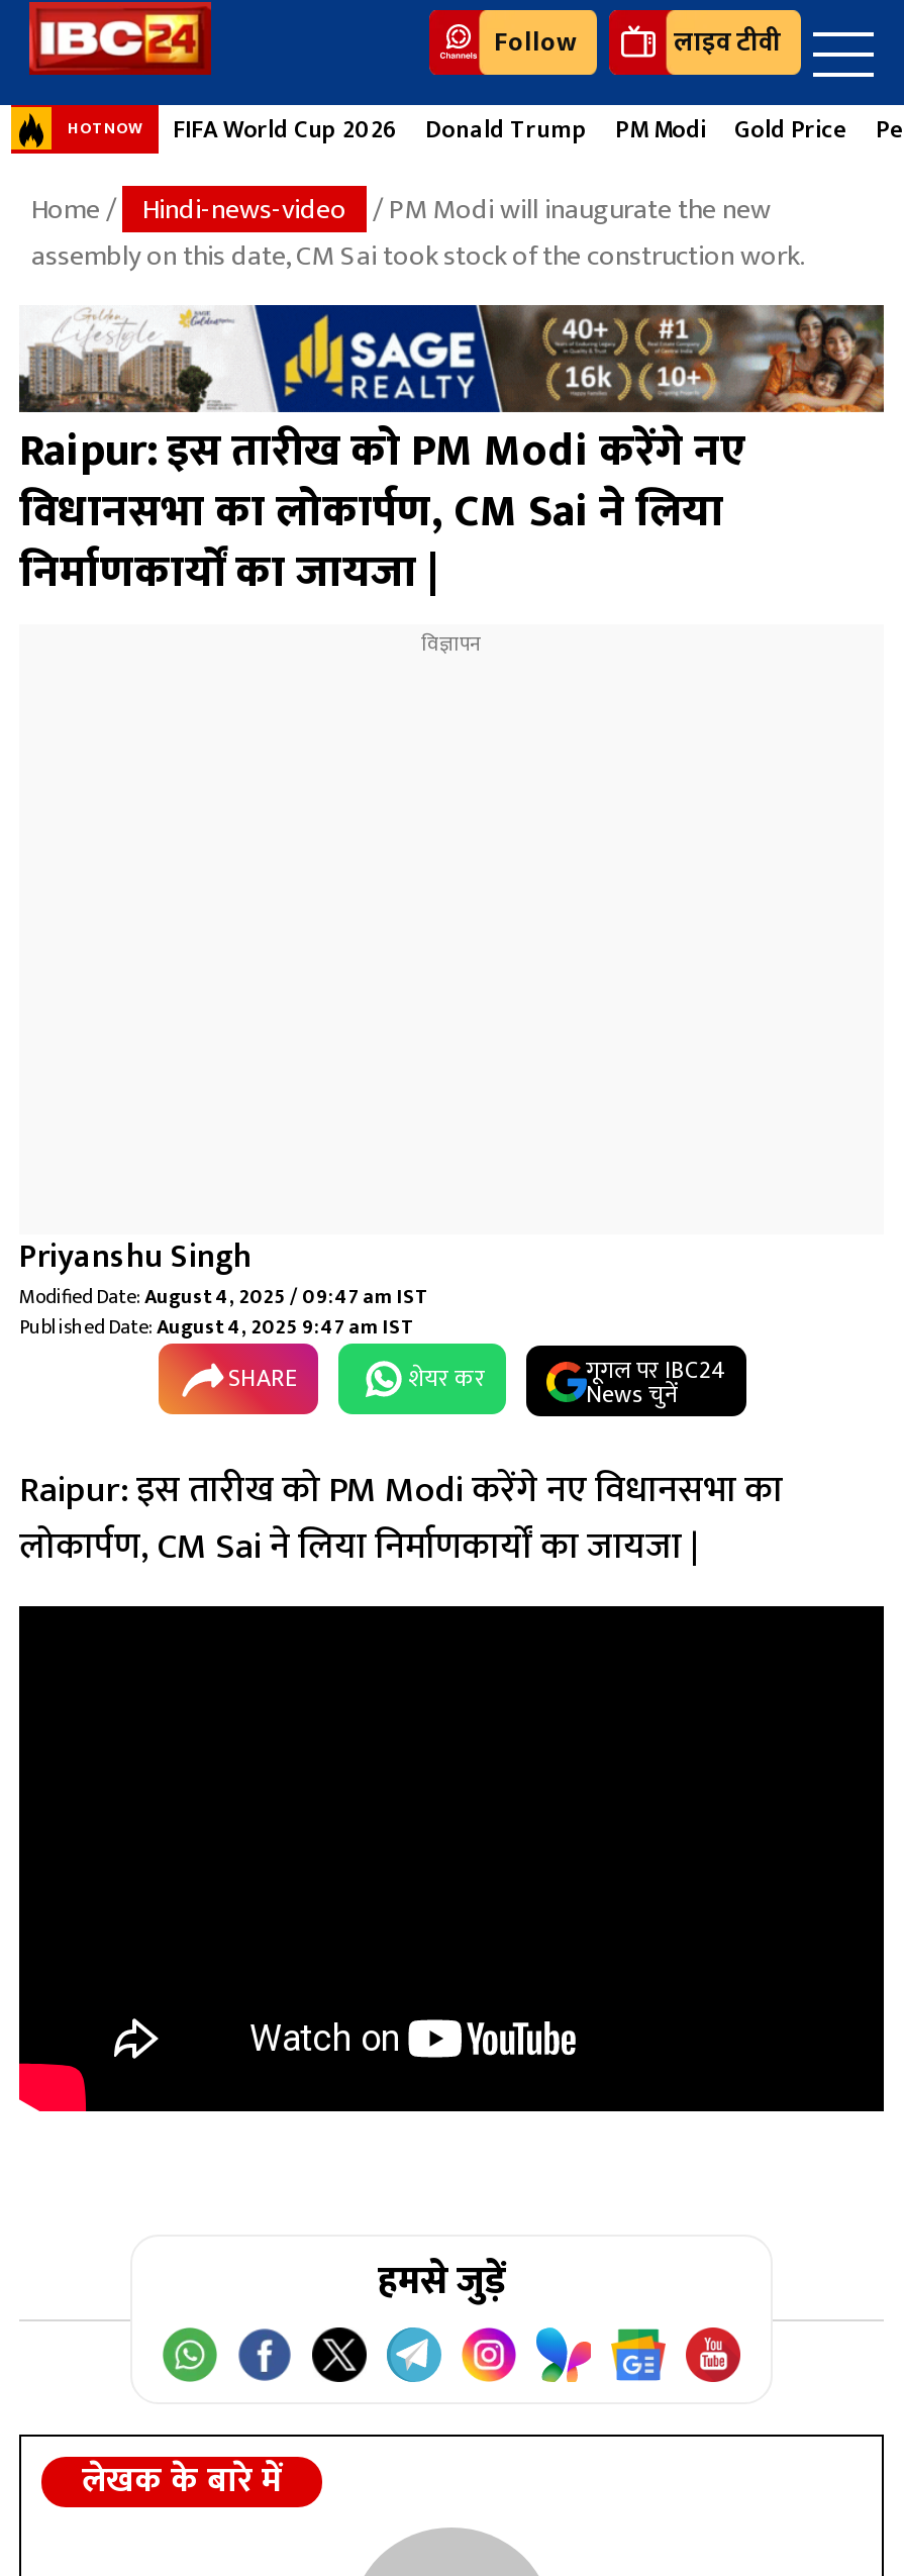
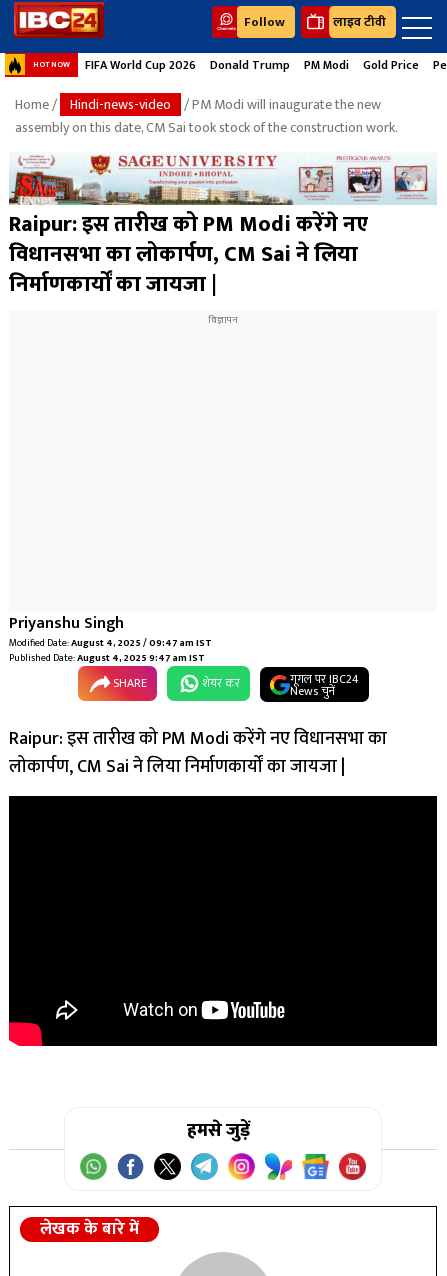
- [image]
+ [image]
